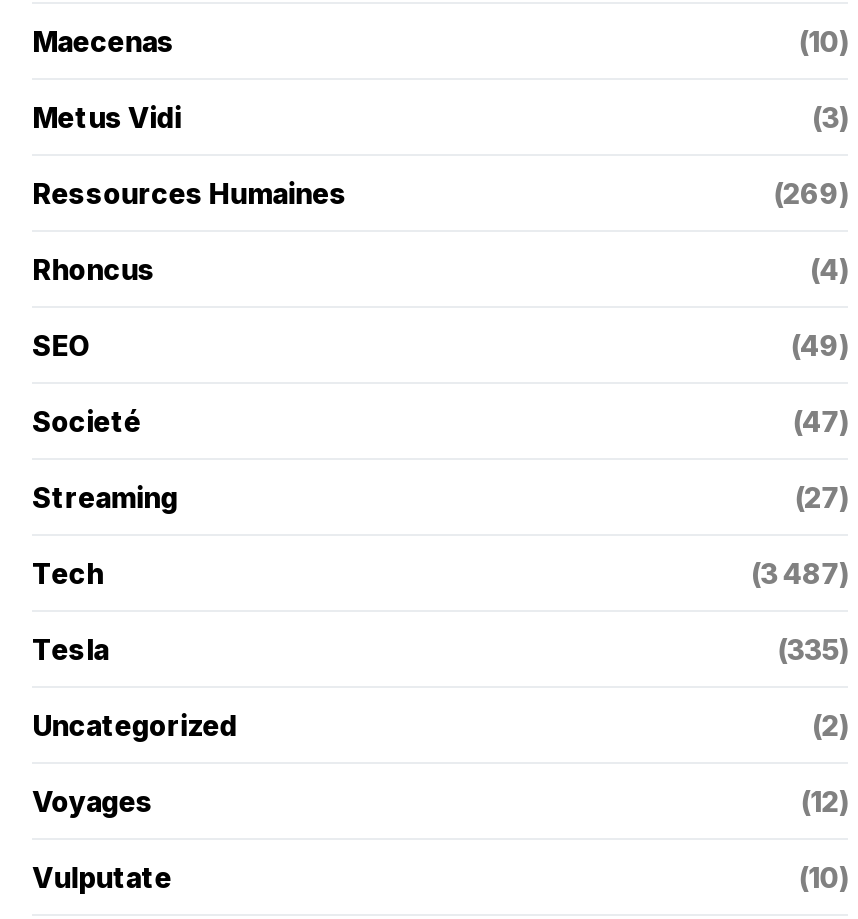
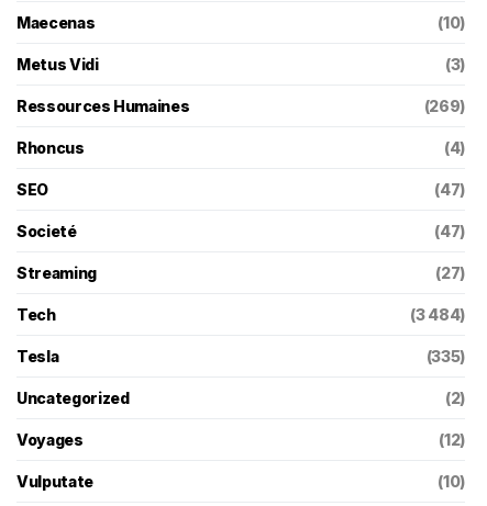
- (49)
+ (47)

- (3 487)
+ (3 484)
